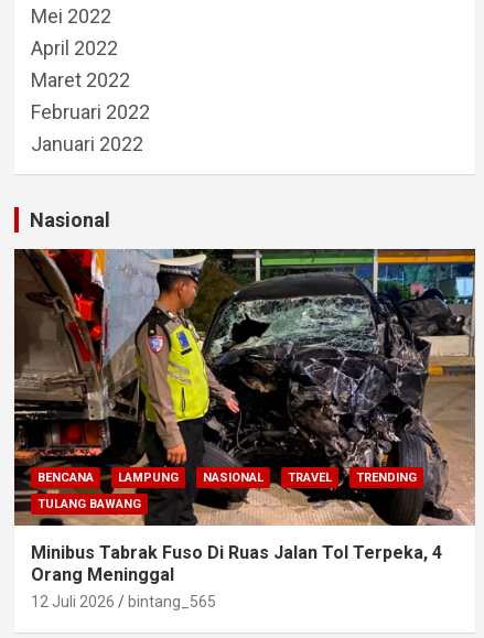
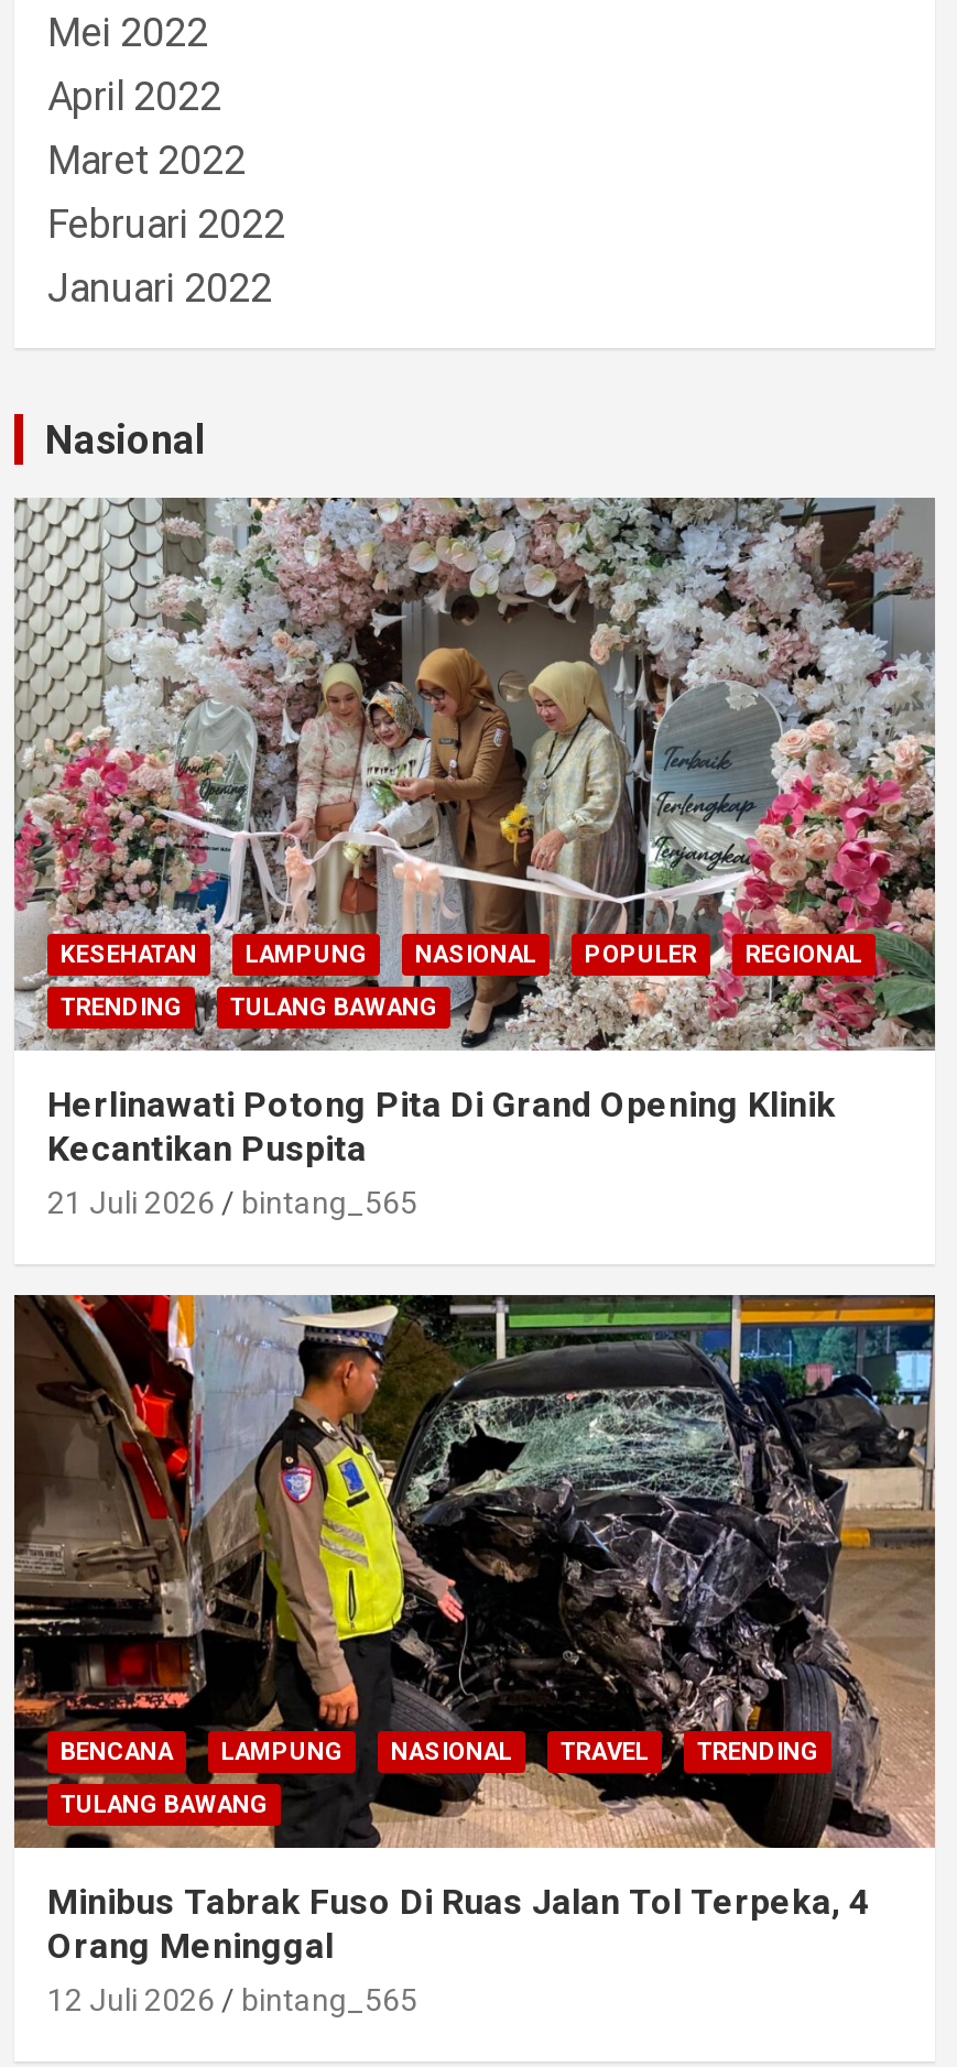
+ [image]
+ KESEHATAN
+ LAMPUNG
+ NASIONAL
+ POPULER
+ REGIONAL
+ TRENDING
+ TULANG BAWANG
+ Herlinawati Potong Pita Di Grand Opening Klinik
+ Kecantikan Puspita
+ 21 Juli 2026
+ bintang_565
